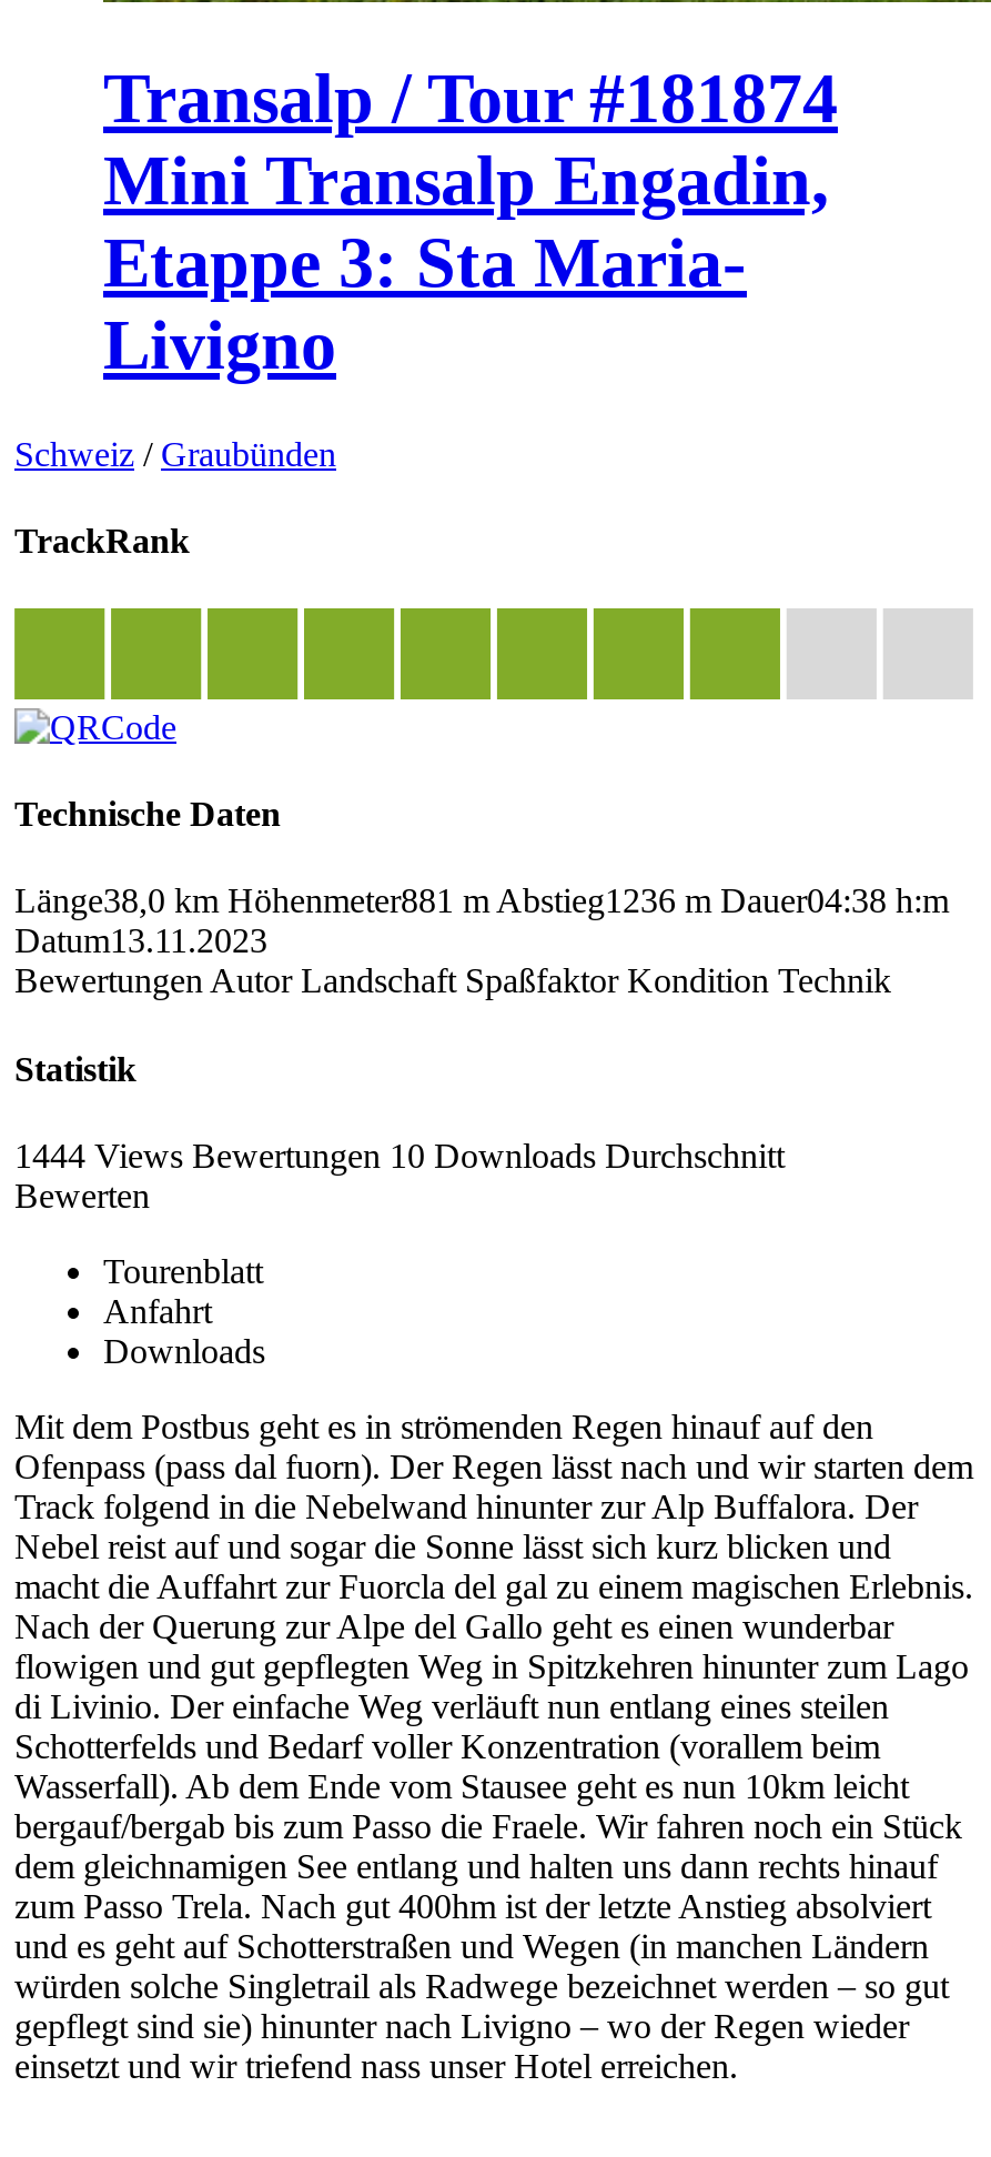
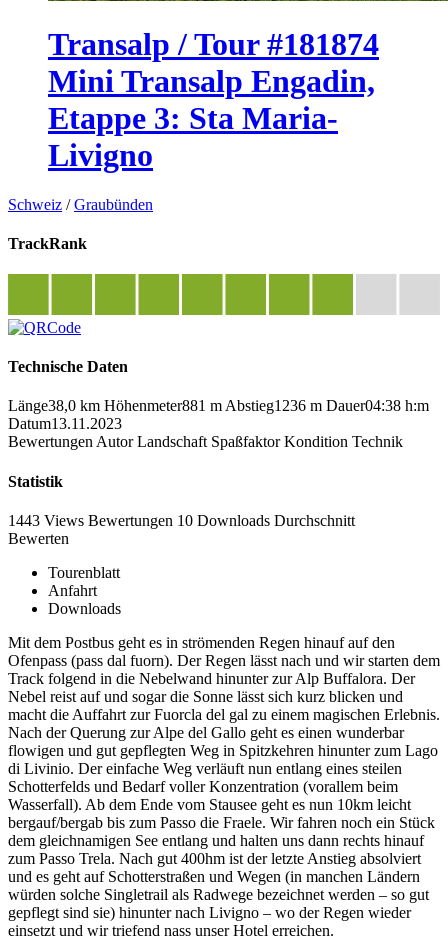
- 1444 Views Bewertungen 10 Downloads Durchschnitt
+ 1443 Views Bewertungen 10 Downloads Durchschnitt
